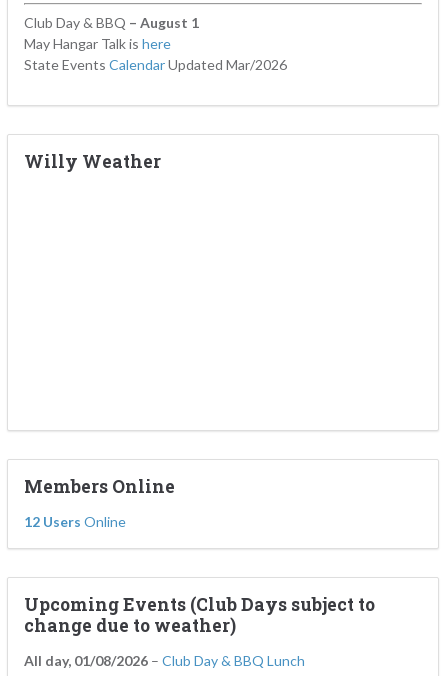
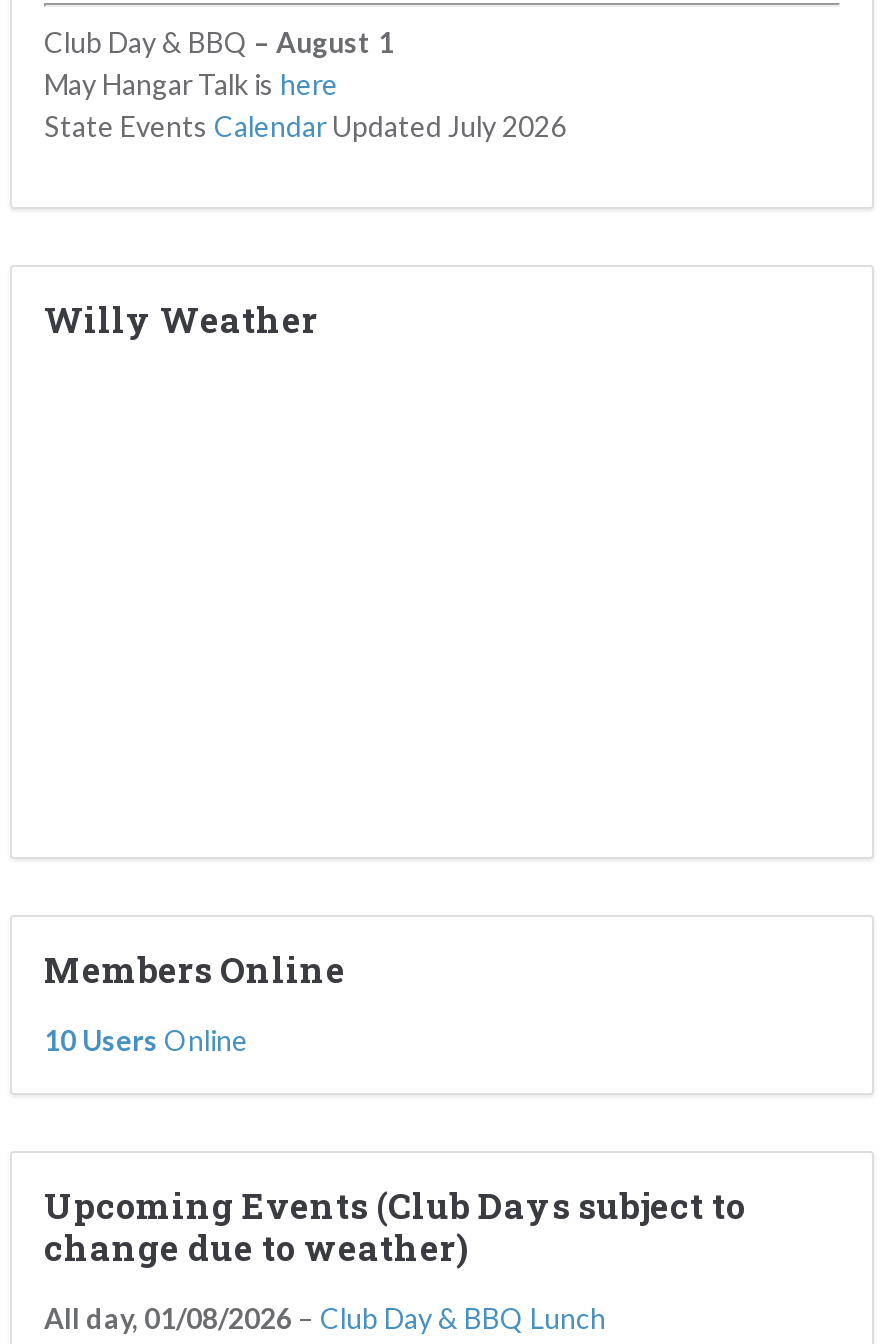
- State Events Calendar Updated Mar/2026
+ State Events Calendar Updated July 2026

- 12 Users Online
+ 10 Users Online
